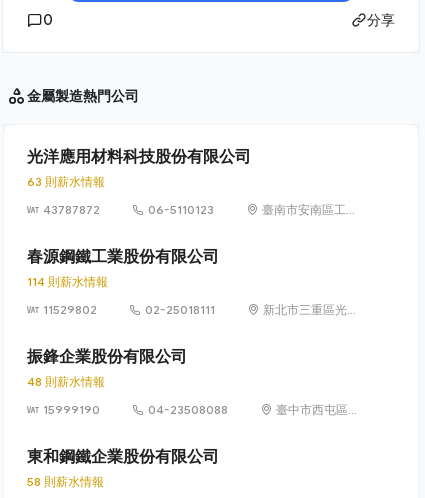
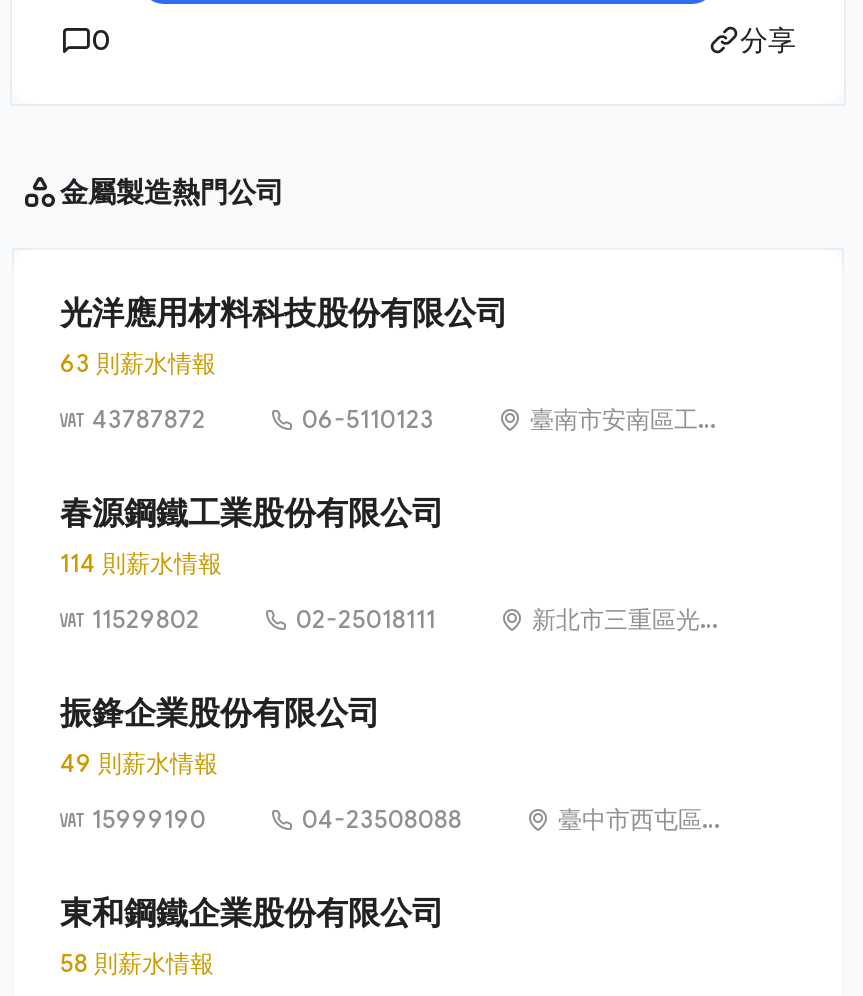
- 48 則薪水情報
+ 49 則薪水情報
